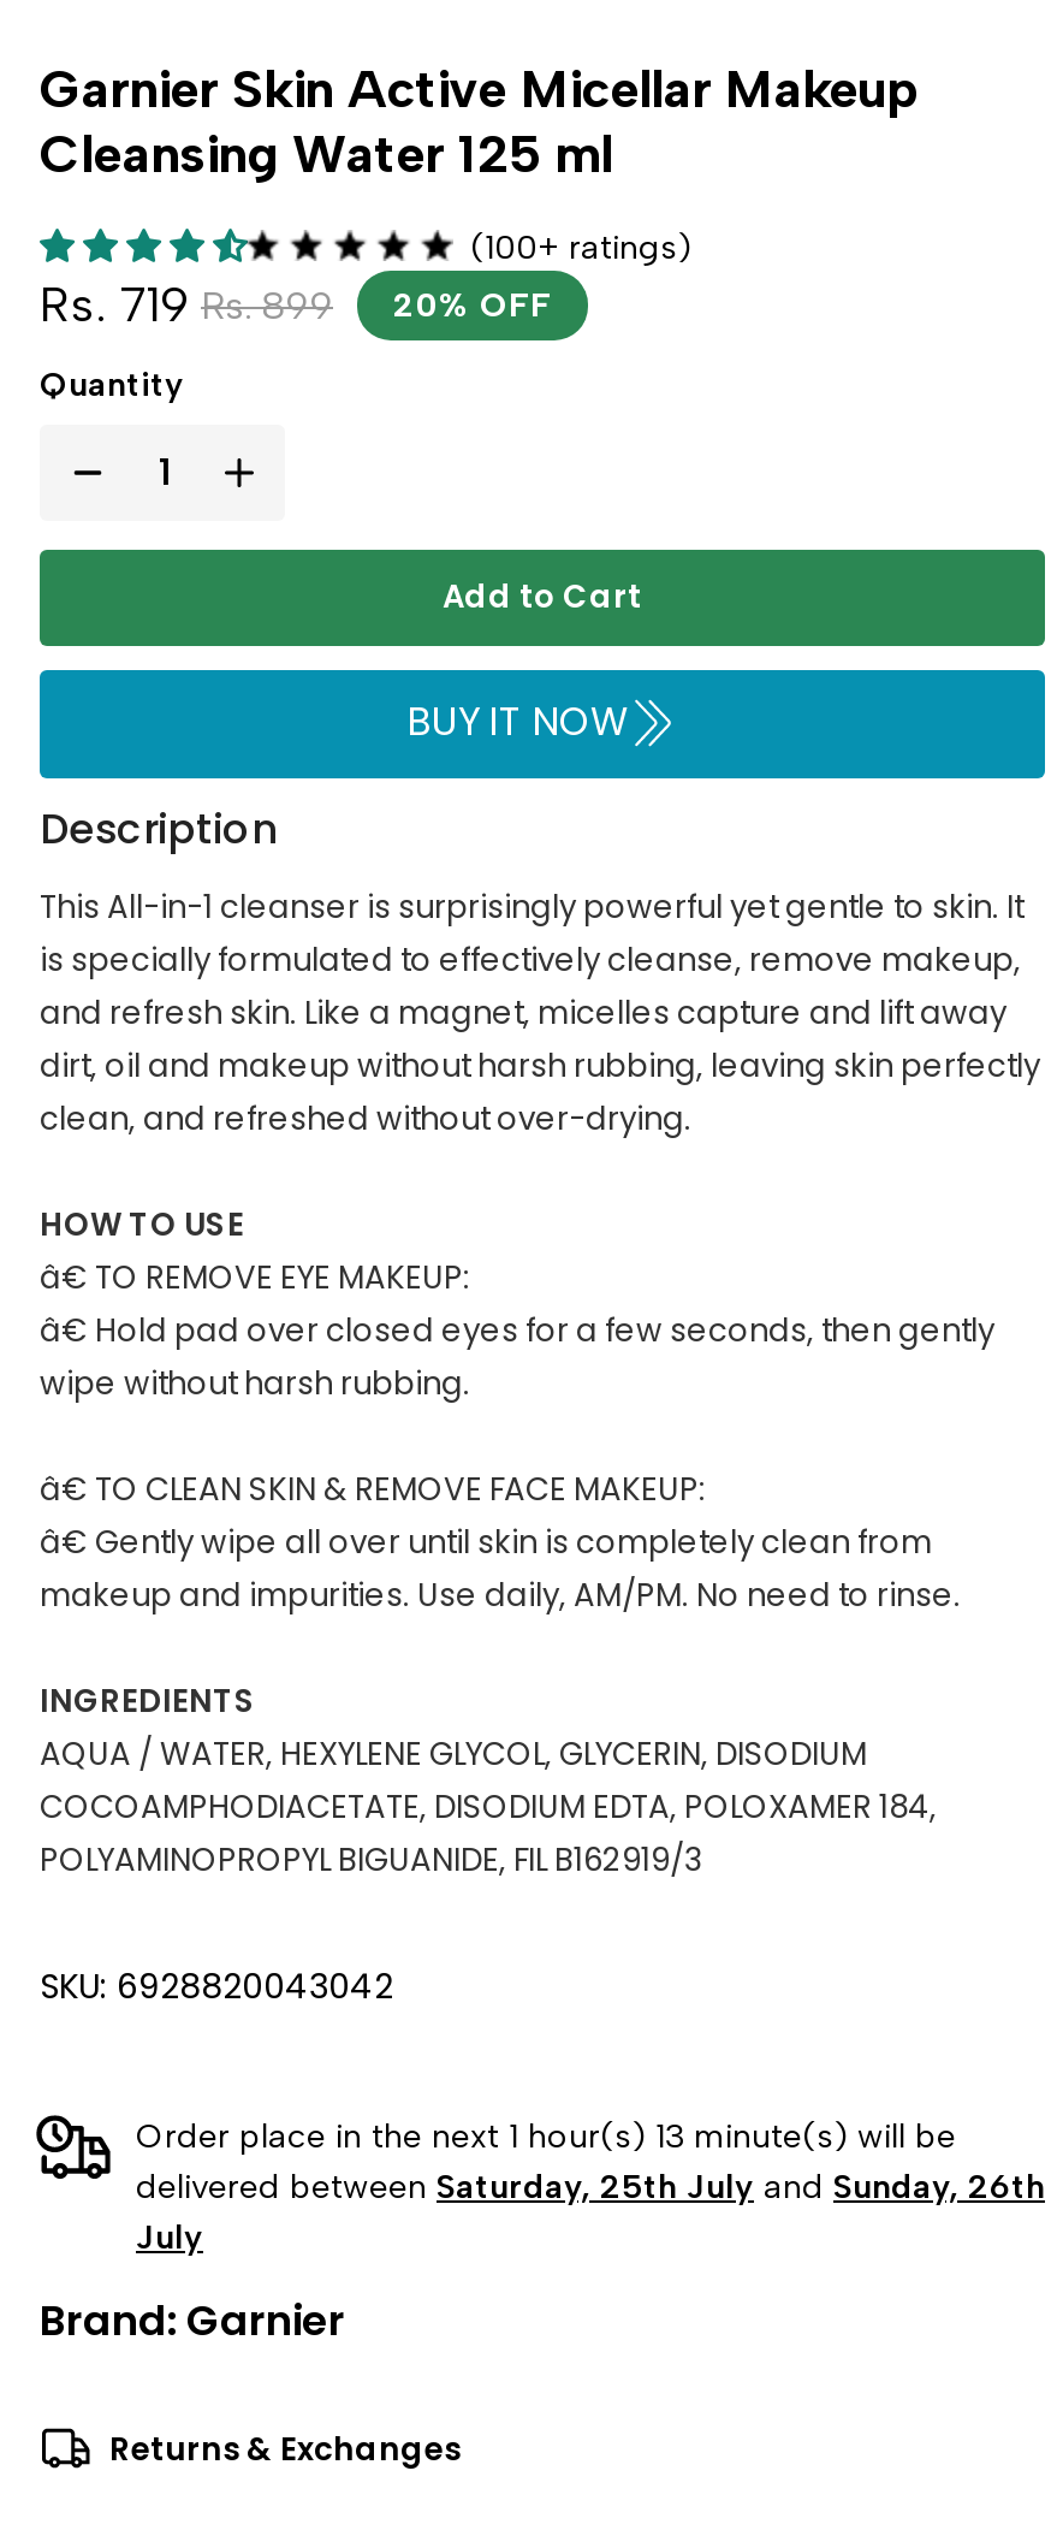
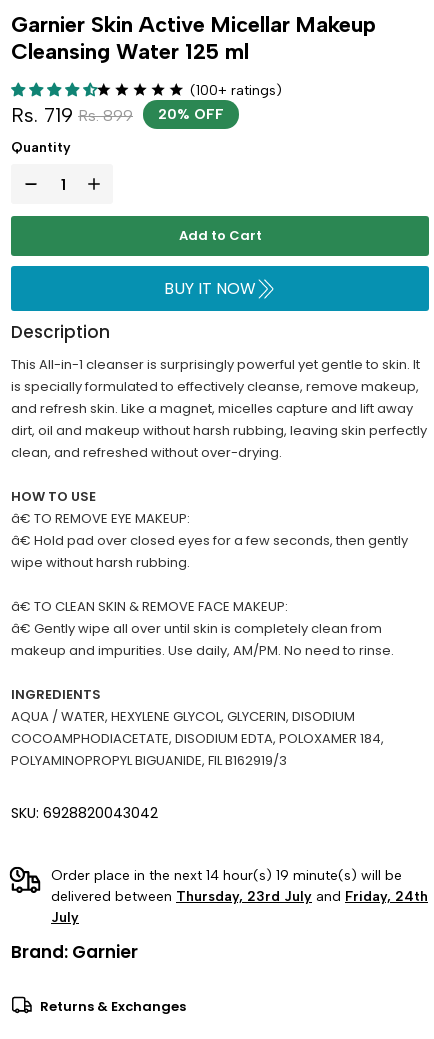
- Order place in the next 1 hour(s) 13 minute(s) will be
+ Order place in the next 14 hour(s) 19 minute(s) will be

- delivered between Saturday, 25th July and Sunday, 26th
+ delivered between Thursday, 23rd July and Friday, 24th
